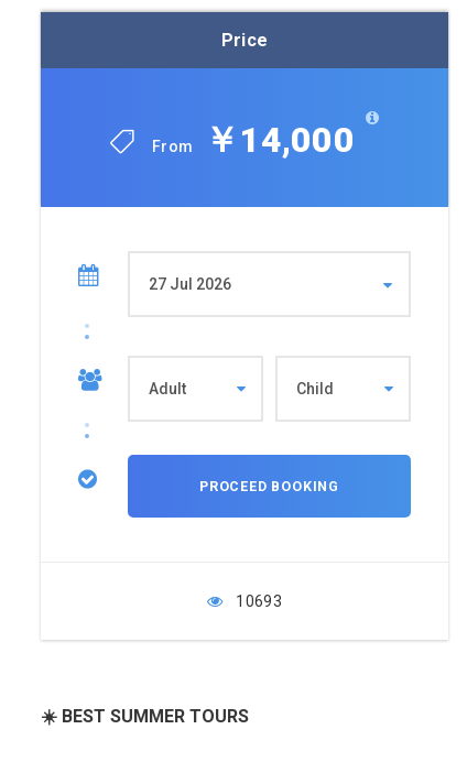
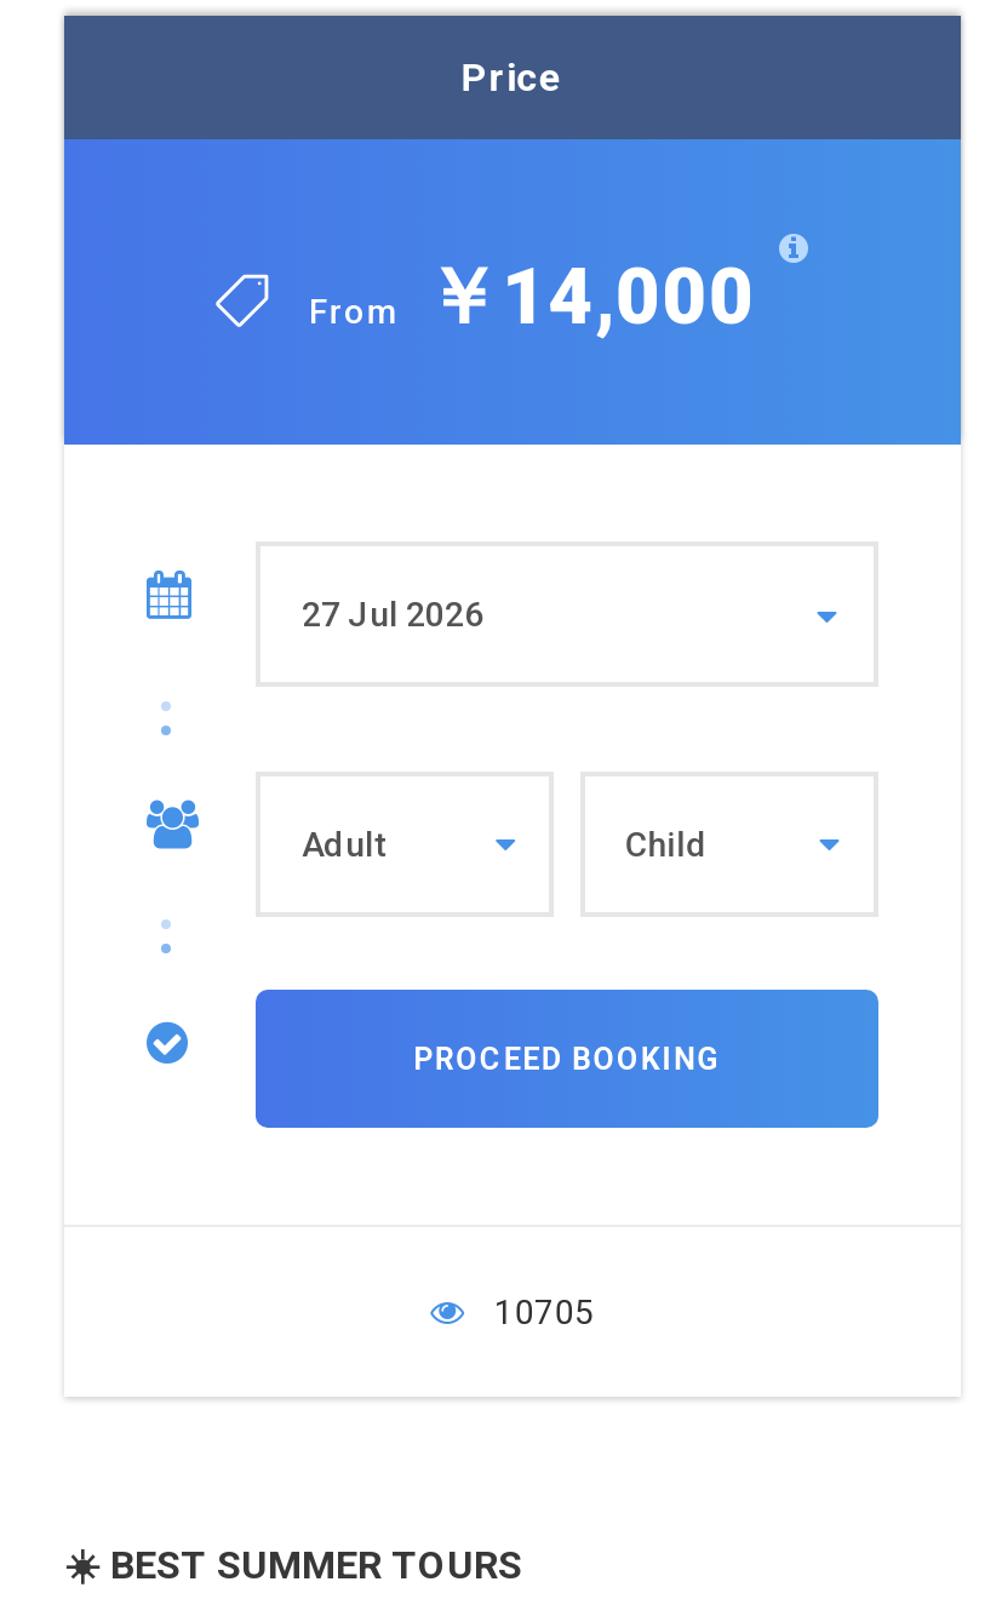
- 10693
+ 10705
